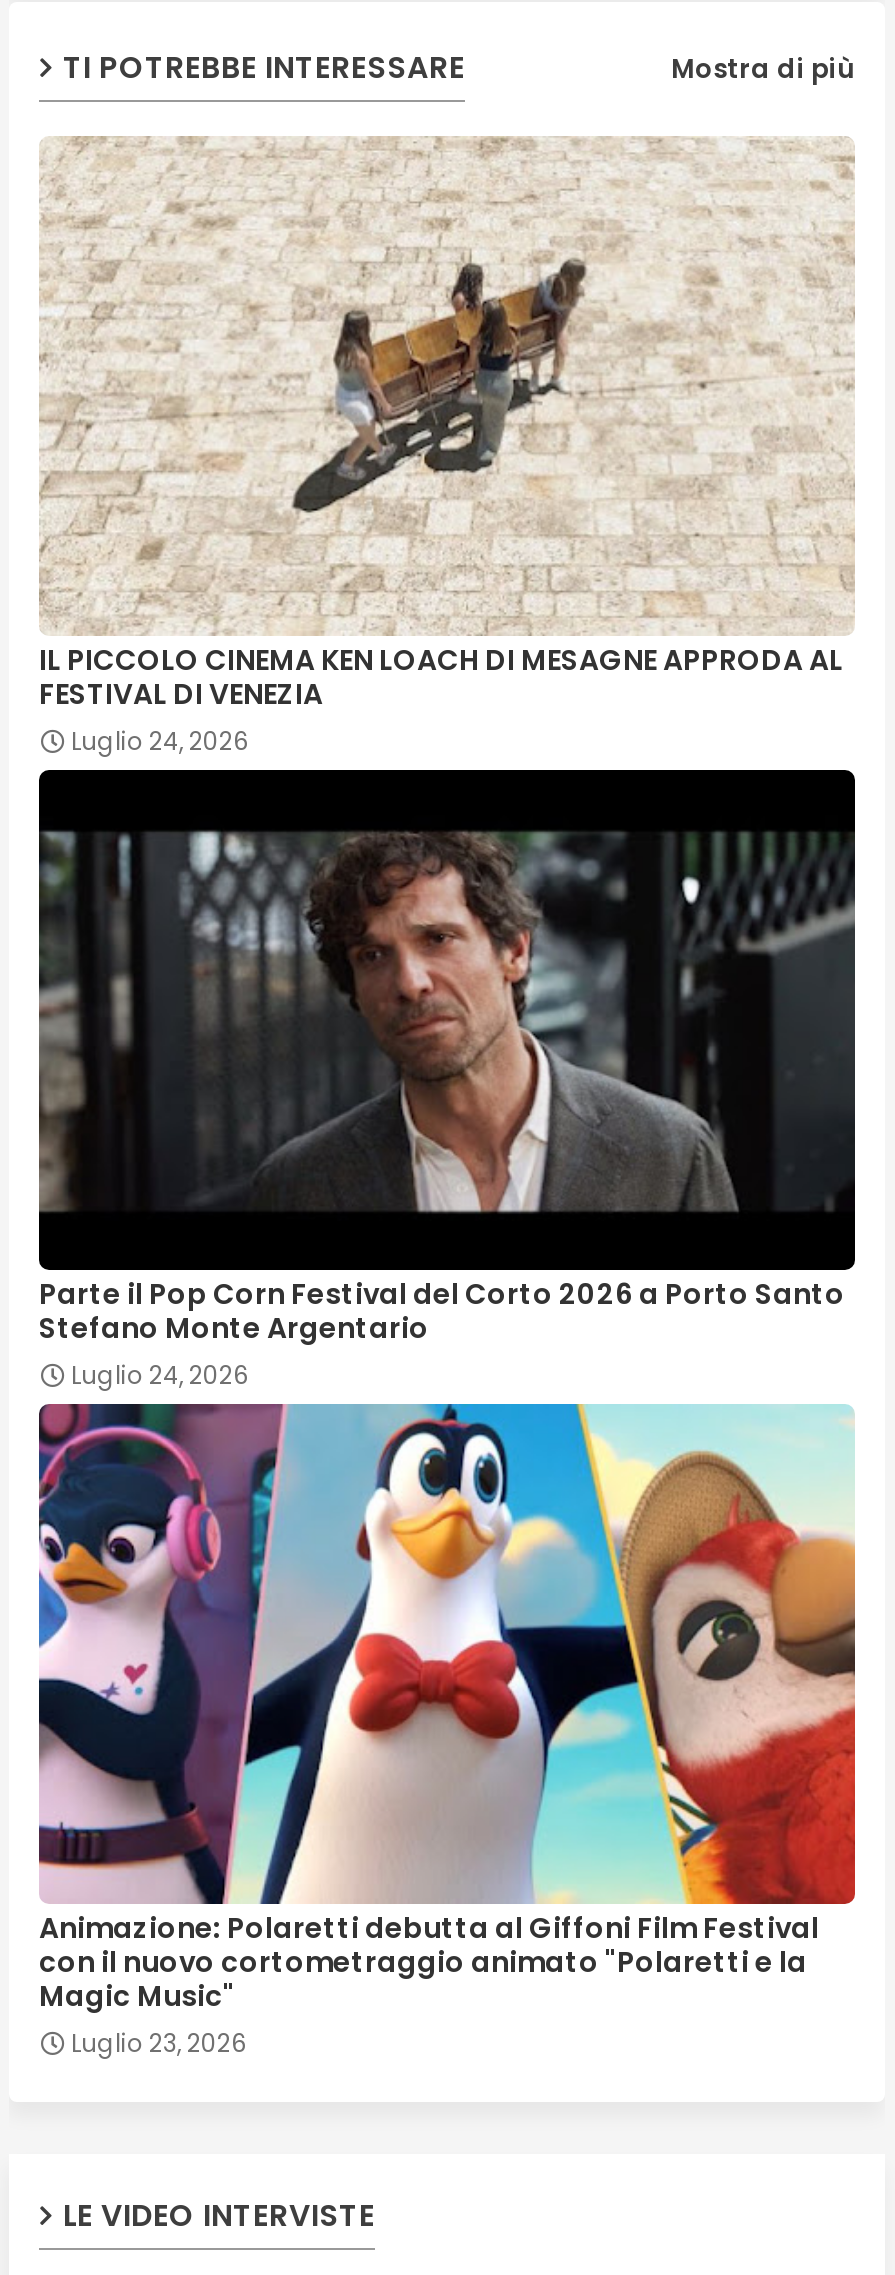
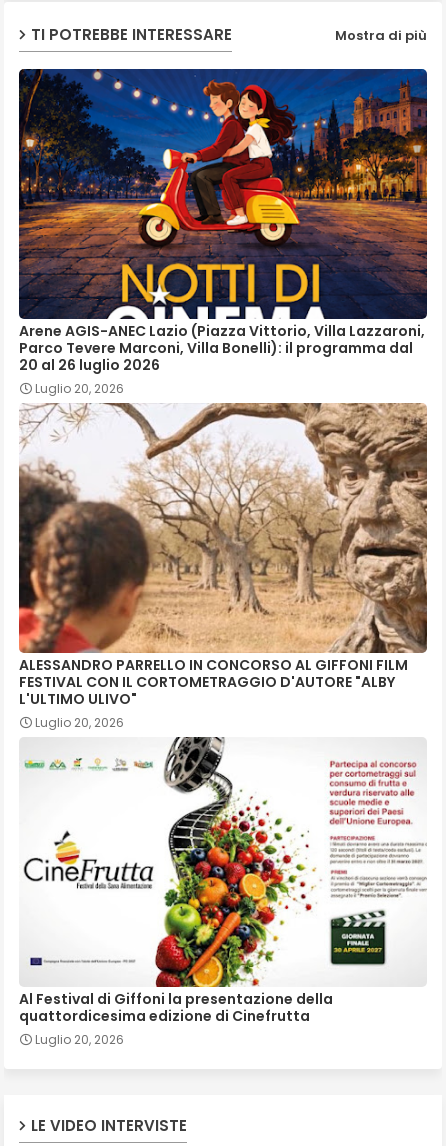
- [image]
- IL PICCOLO CINEMA KEN LOACH DI MESAGNE APPRODA AL
- FESTIVAL DI VENEZIA
- Luglio 24, 2026
+ [image]
+ Arene AGIS-ANEC Lazio (Piazza Vittorio, Villa Lazzaroni,
+ Parco Tevere Marconi, Villa Bonelli): il programma dal
+ 20 al 26 luglio 2026
+ Luglio 20, 2026

- [image]
- Parte il Pop Corn Festival del Corto 2026 a Porto Santo
- Stefano Monte Argentario
- Luglio 24, 2026
+ [image]
+ ALESSANDRO PARRELLO IN CONCORSO AL GIFFONI FILM
+ FESTIVAL CON IL CORTOMETRAGGIO D'AUTORE "ALBY
+ L'ULTIMO ULIVO"
+ Luglio 20, 2026

- [image]
- Animazione: Polaretti debutta al Giffoni Film Festival
- con il nuovo cortometraggio animato "Polaretti e la
- Magic Music"
- Luglio 23, 2026
+ [image]
+ Al Festival di Giffoni la presentazione della
+ quattordicesima edizione di Cinefrutta
+ Luglio 20, 2026
